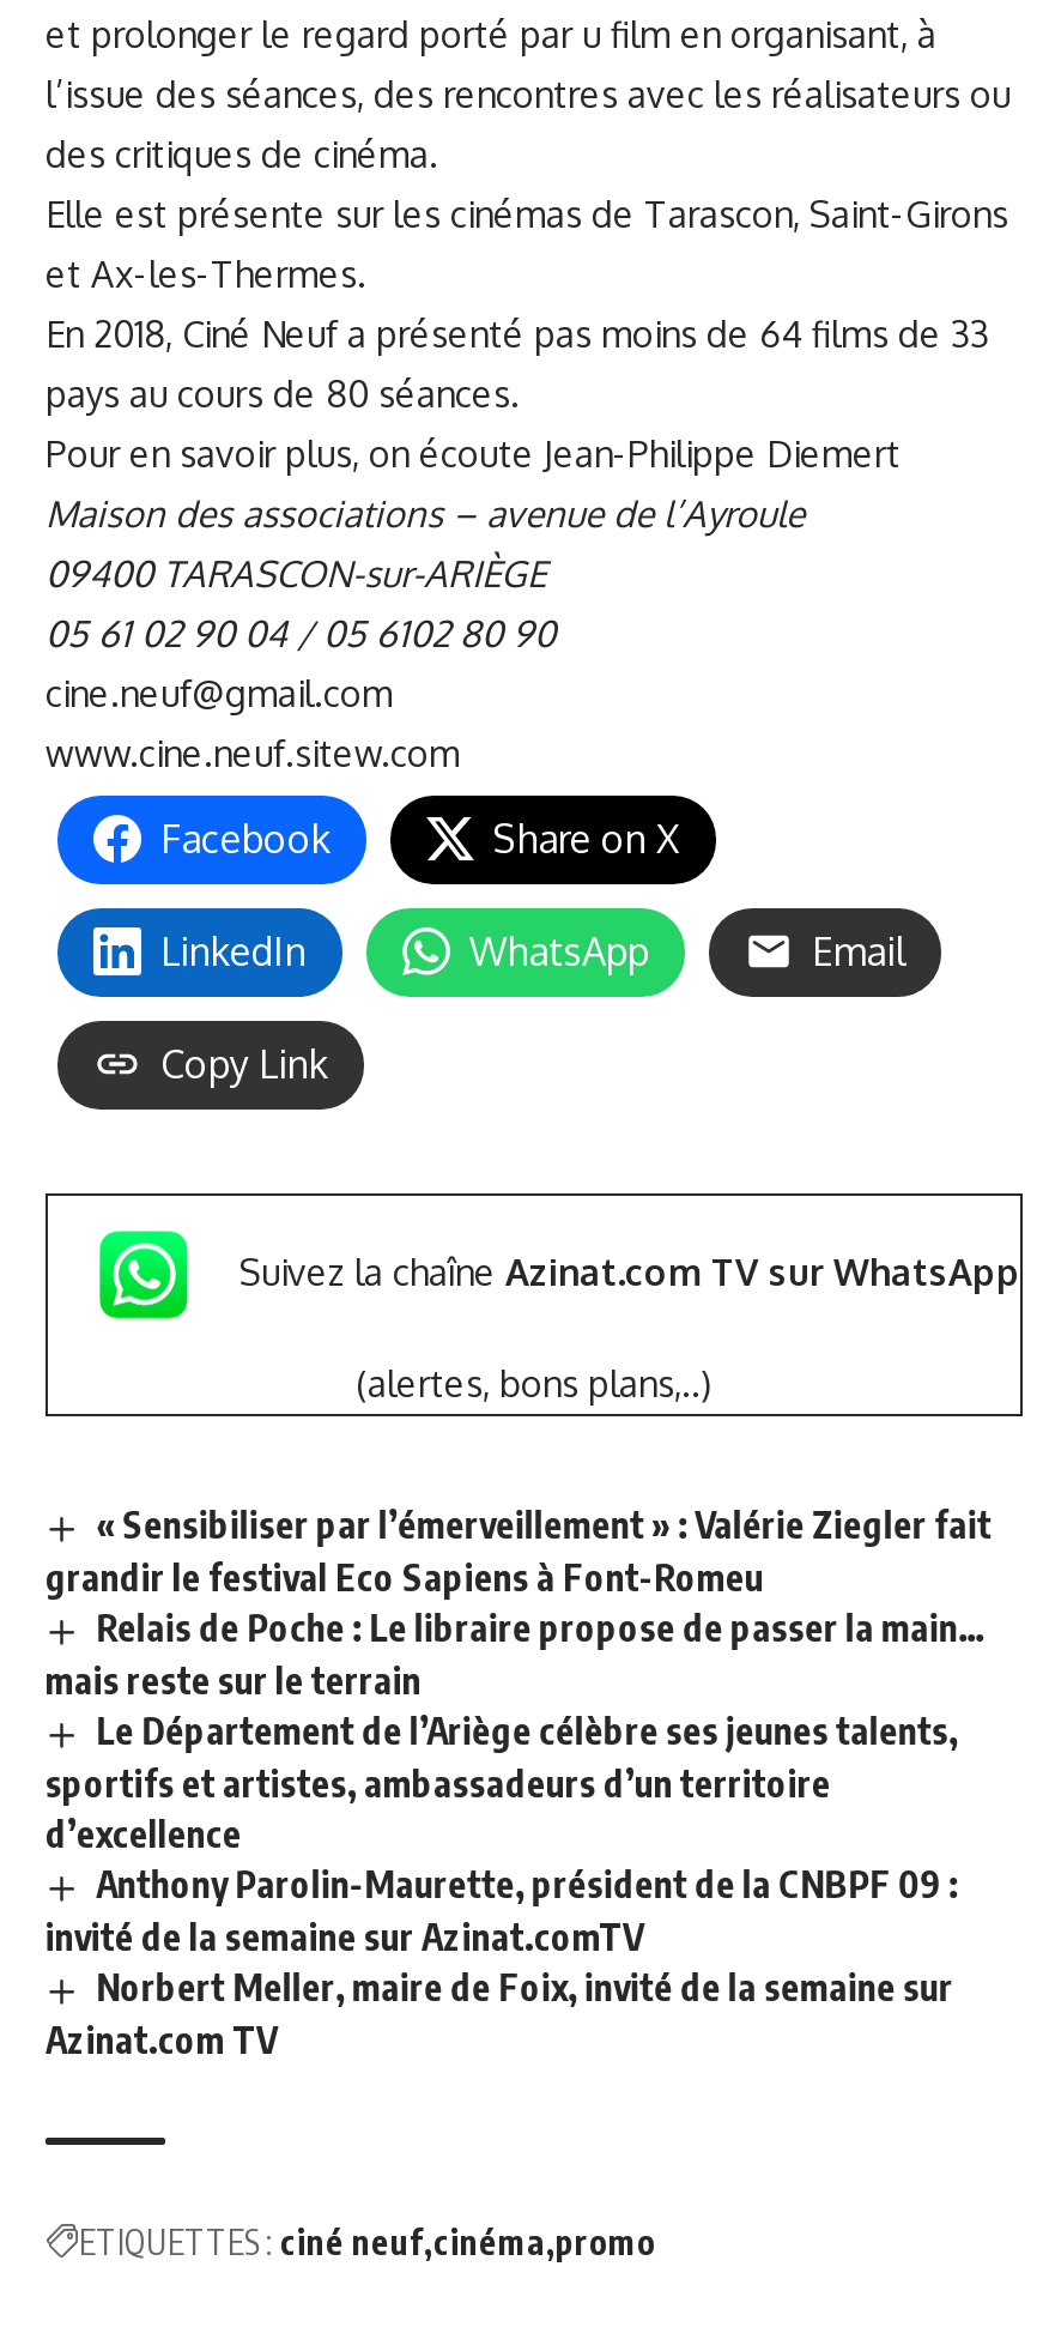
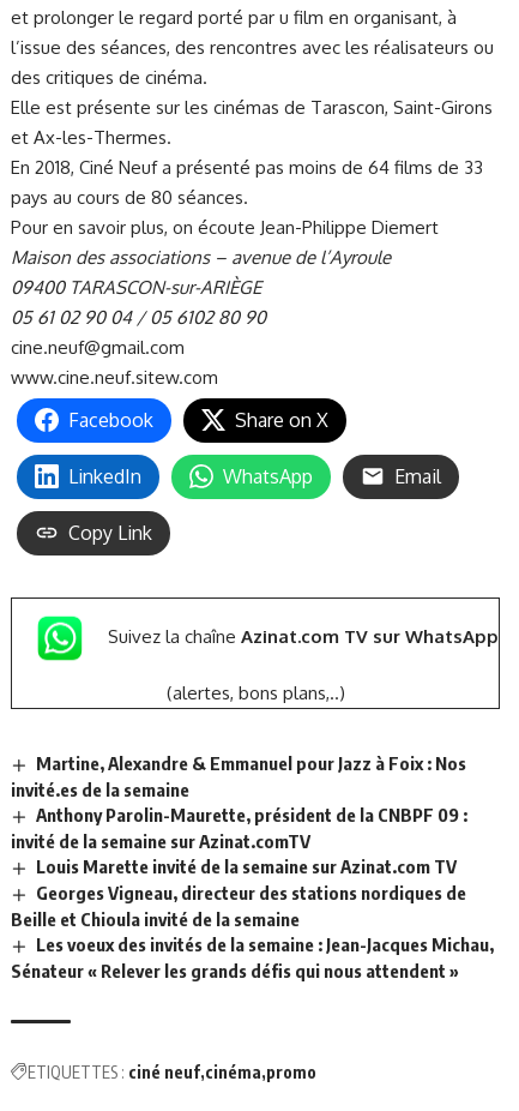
- « Sensibiliser par l’émerveillement » : Valérie Ziegler fait
- grandir le festival Eco Sapiens à Font-Romeu
- Relais de Poche : Le libraire propose de passer la main…
- mais reste sur le terrain
- Le Département de l’Ariège célèbre ses jeunes talents,
- sportifs et artistes, ambassadeurs d’un territoire
- d’excellence
+ Martine, Alexandre & Emmanuel pour Jazz à Foix : Nos
+ invité.es de la semaine

moved up: Anthony Parolin-Maurette, président de la CNBPF 09 : | invité de la semaine sur Azinat.comTV

- Norbert Meller, maire de Foix, invité de la semaine sur
- Azinat.com TV
+ Louis Marette invité de la semaine sur Azinat.com TV
+ Georges Vigneau, directeur des stations nordiques de
+ Beille et Chioula invité de la semaine
+ Les voeux des invités de la semaine : Jean-Jacques Michau,
+ Sénateur « Relever les grands défis qui nous attendent »
